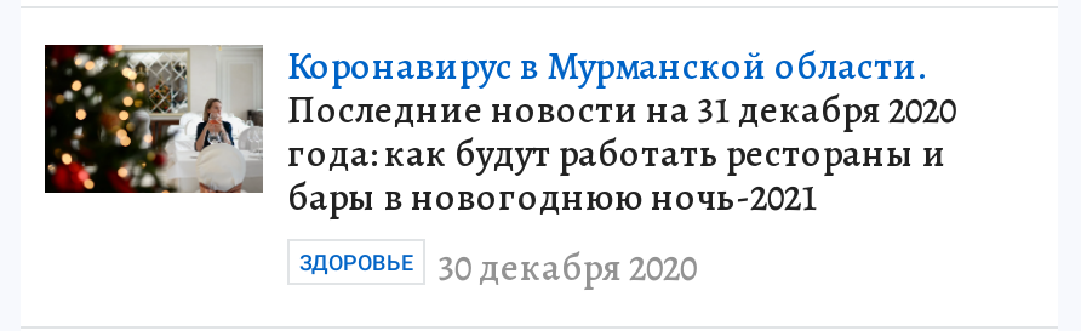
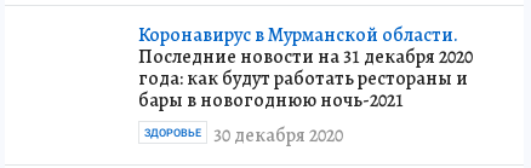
- [image]
